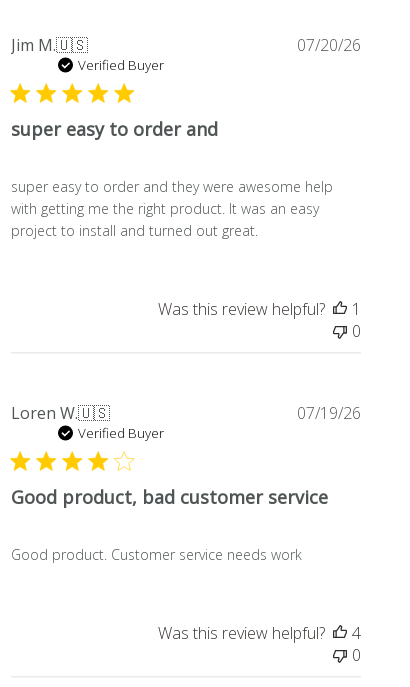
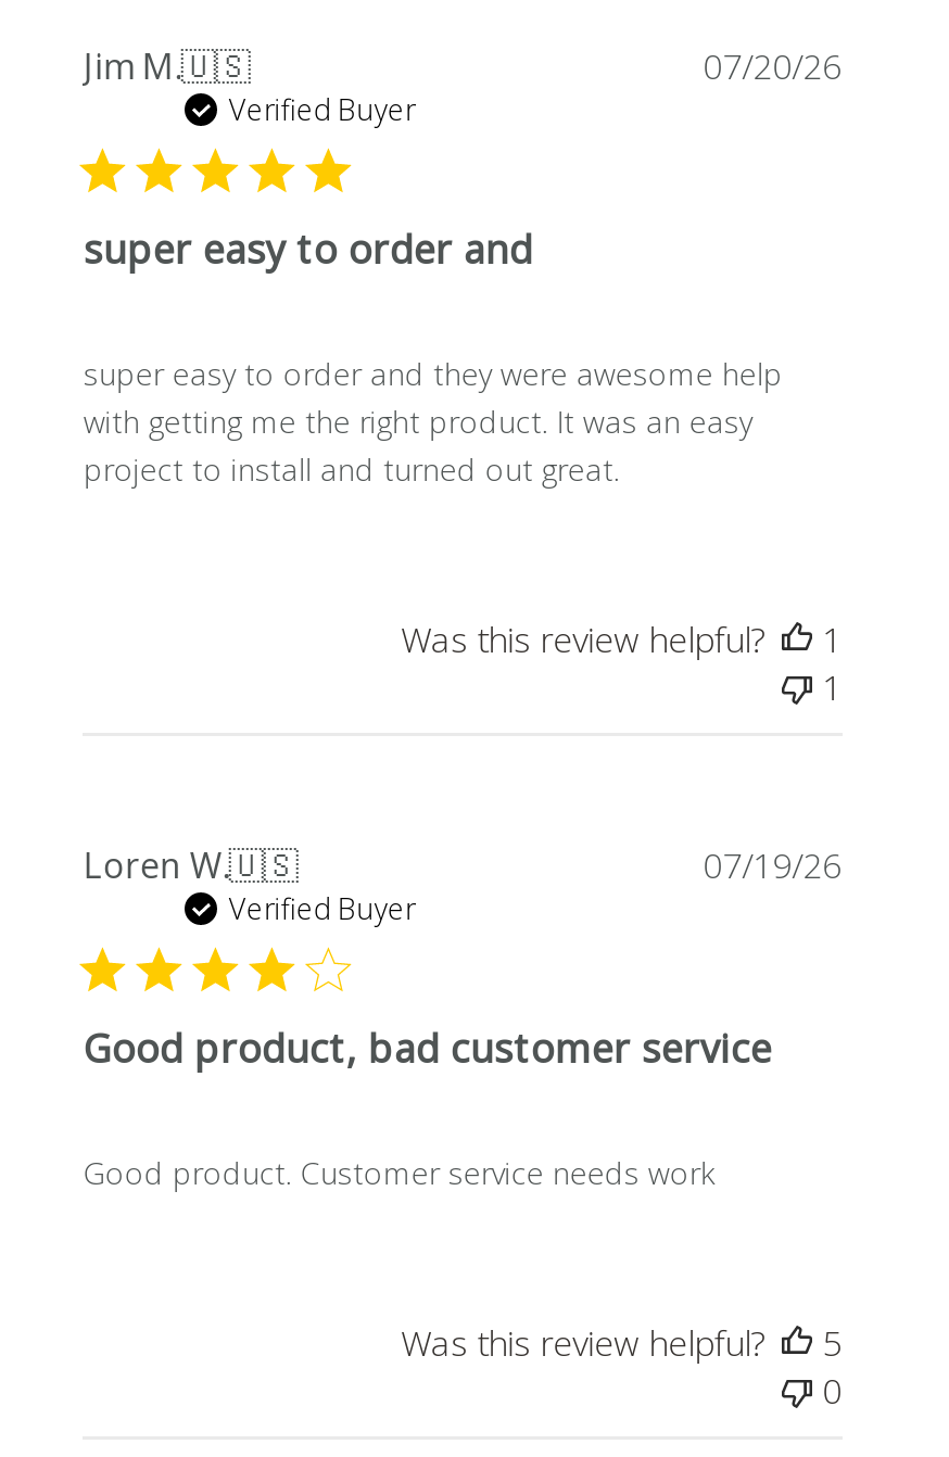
- 0
+ 1

- Was this review helpful? 4
+ Was this review helpful? 5
